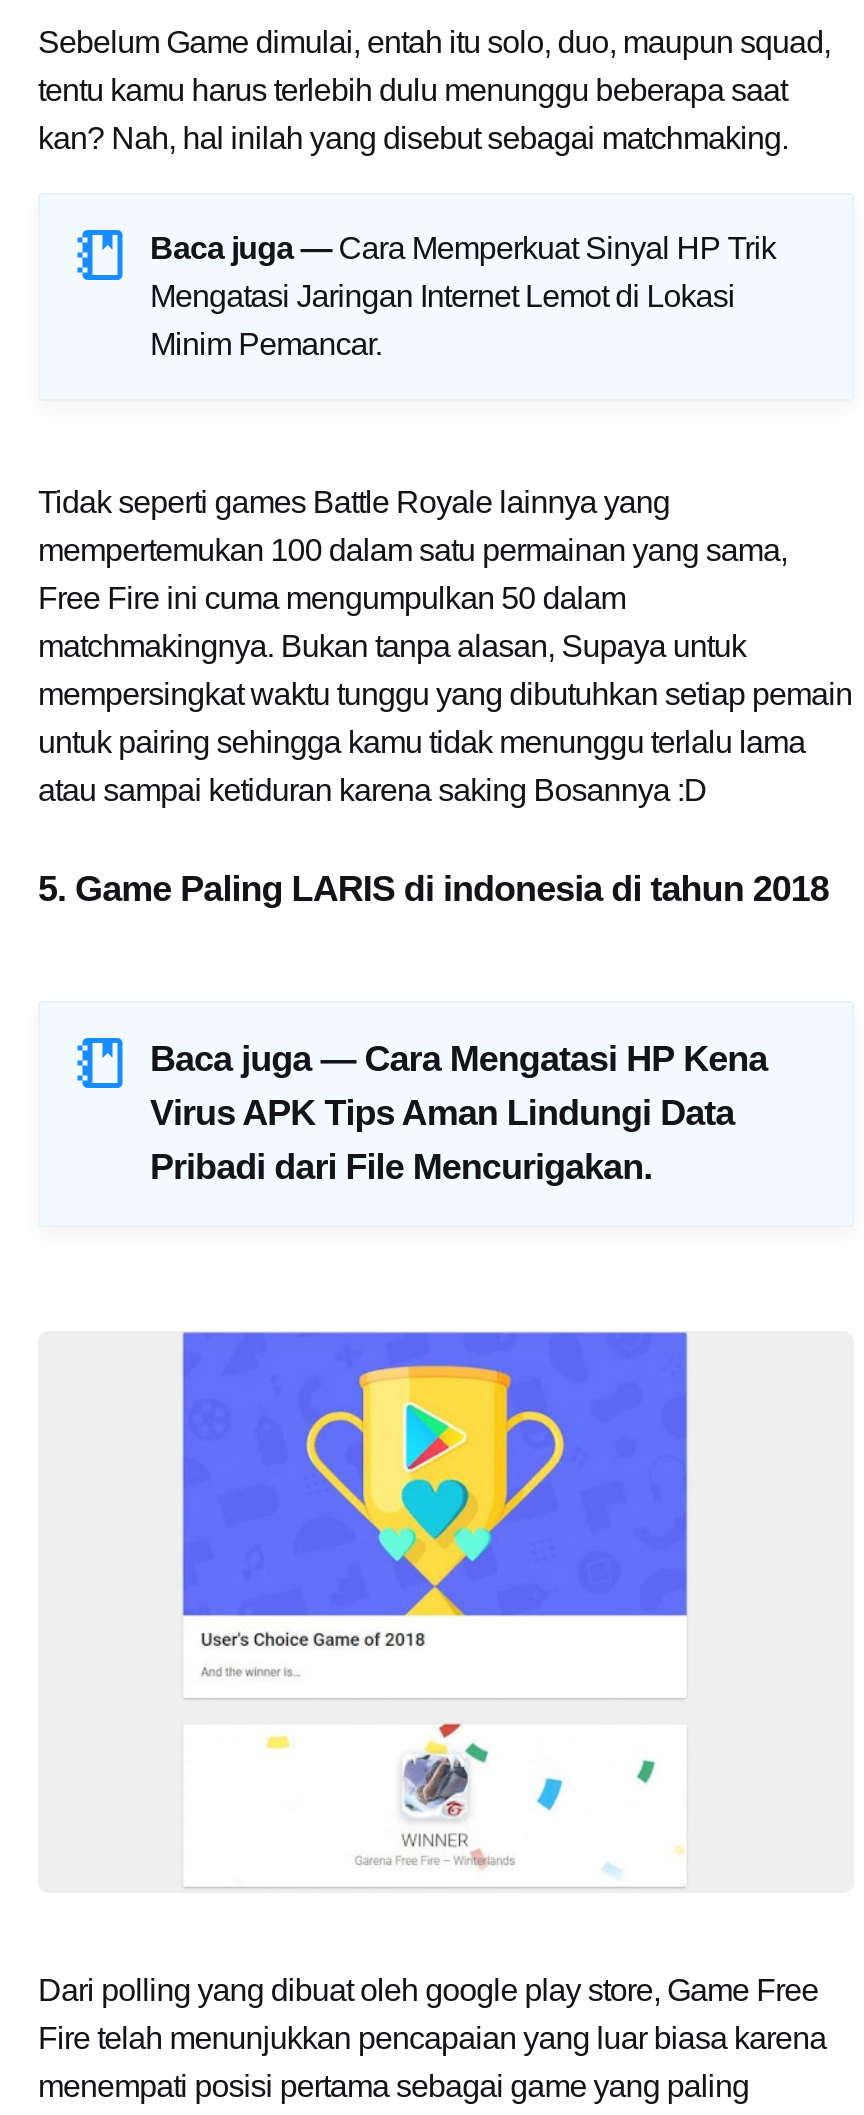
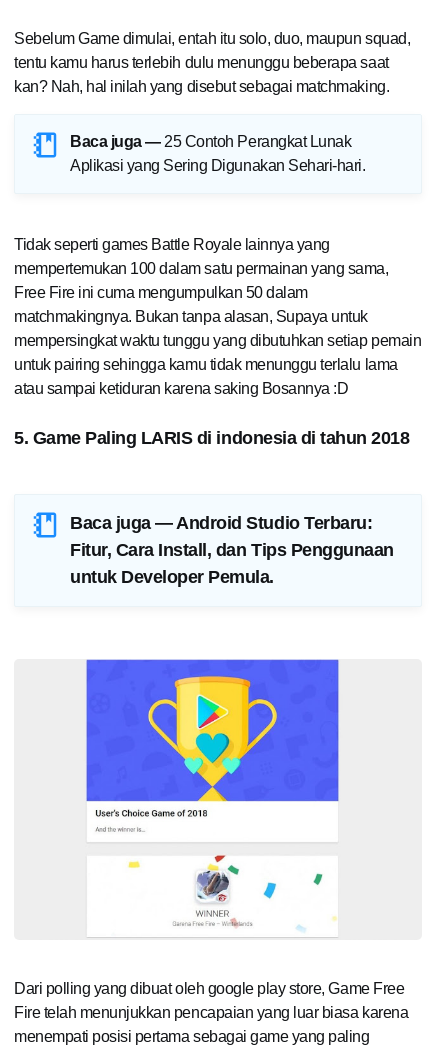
- Baca juga — Cara Memperkuat Sinyal HP Trik
- Mengatasi Jaringan Internet Lemot di Lokasi
- Minim Pemancar.
+ Baca juga — 25 Contoh Perangkat Lunak
+ Aplikasi yang Sering Digunakan Sehari-hari.

- Baca juga — Cara Mengatasi HP Kena
- Virus APK Tips Aman Lindungi Data
- Pribadi dari File Mencurigakan.
+ Baca juga — Android Studio Terbaru:
+ Fitur, Cara Install, dan Tips Penggunaan
+ untuk Developer Pemula.
